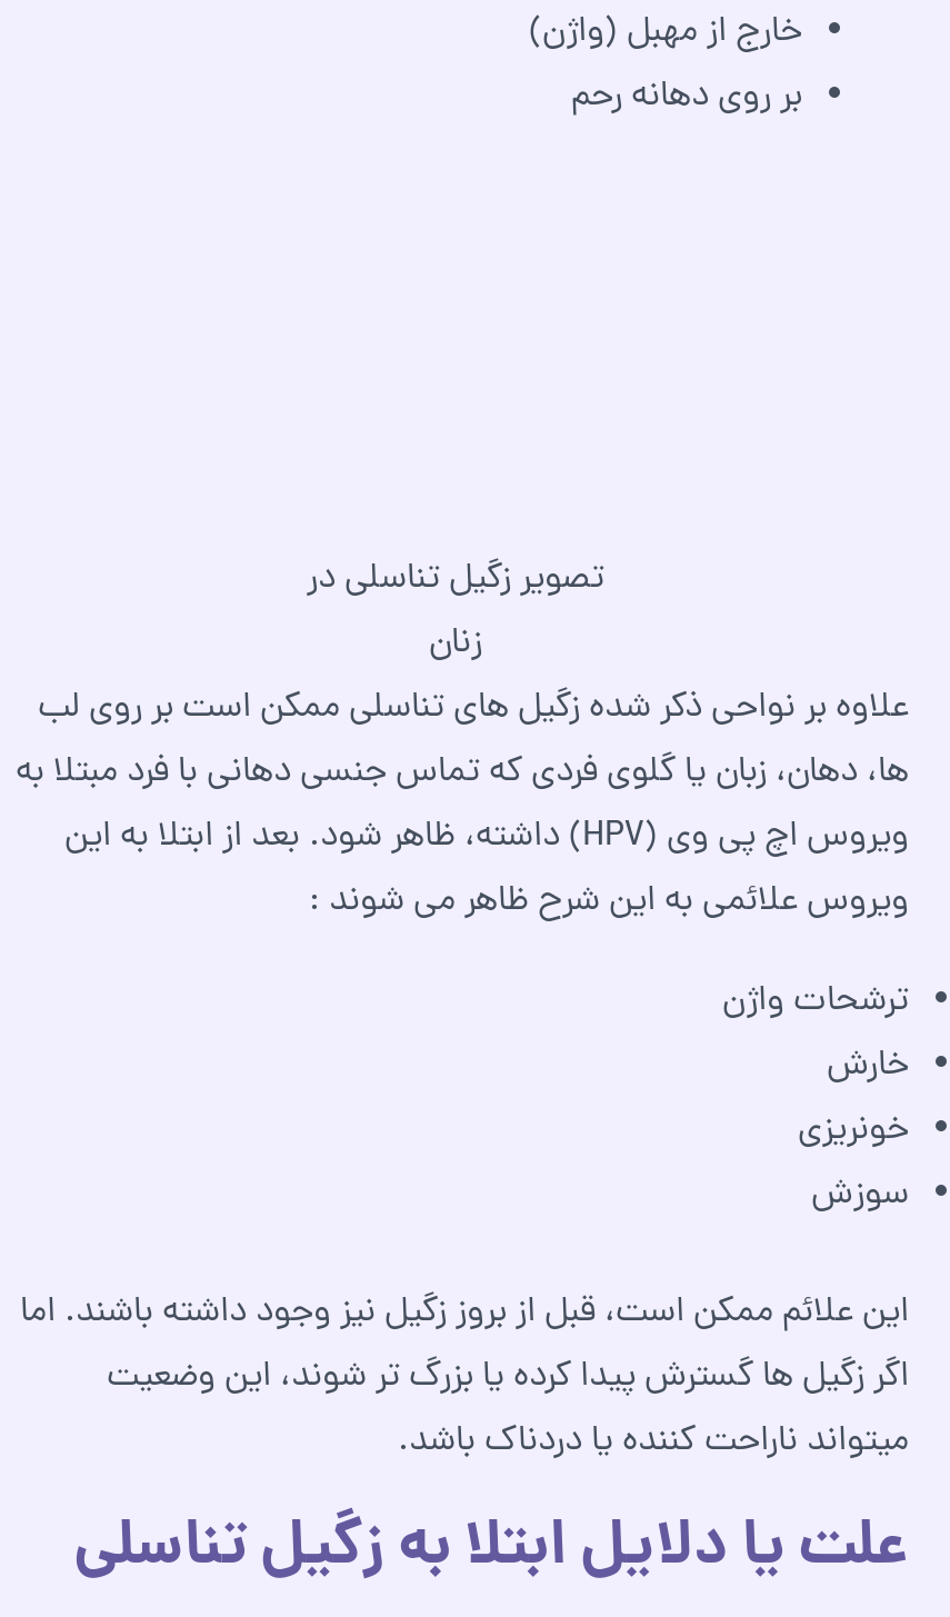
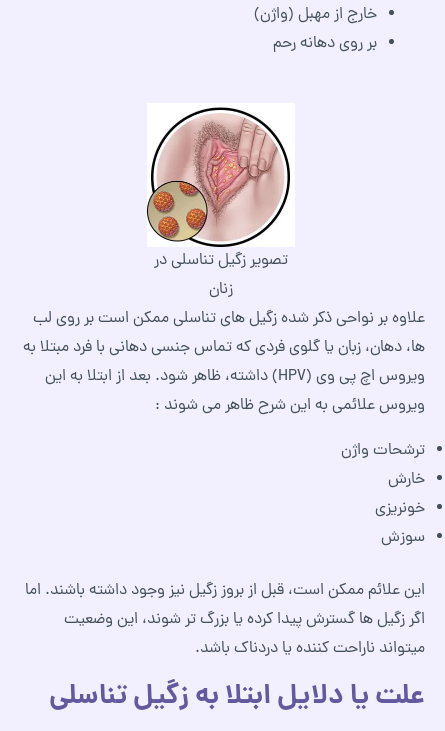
+ [image]
